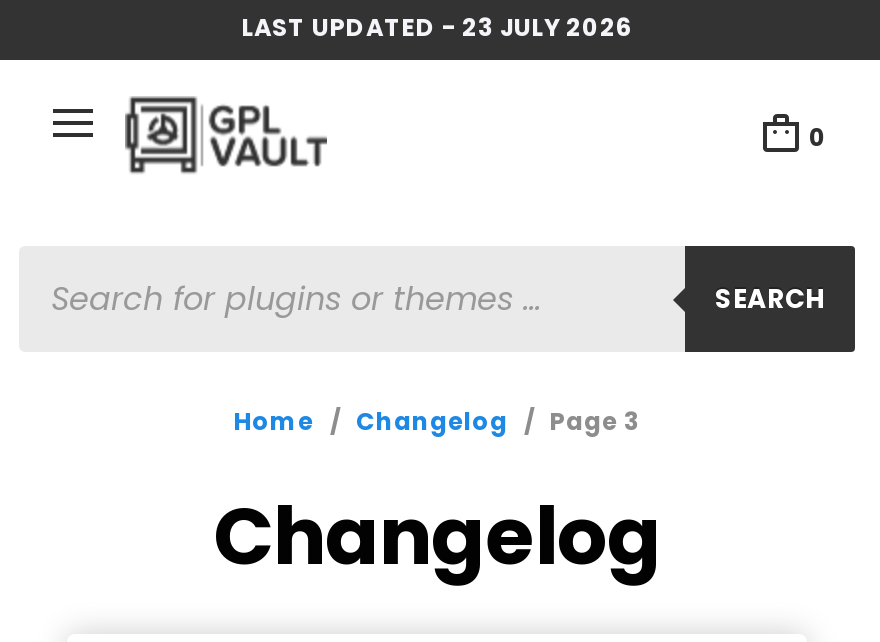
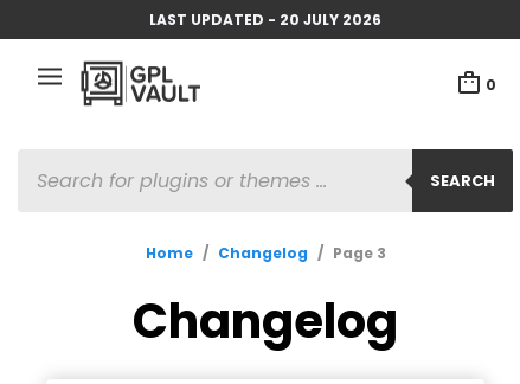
- LAST UPDATED - 23 JULY 2026
+ LAST UPDATED - 20 JULY 2026
